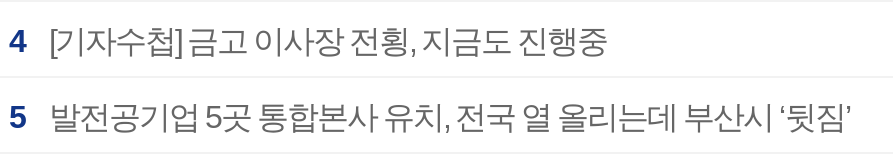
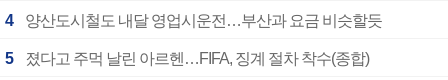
- [기자수첩] 금고 이사장 전횡, 지금도 진행중
+ 양산도시철도 내달 영업시운전…부산과 요금 비슷할듯

- 발전공기업 5곳 통합본사 유치, 전국 열 올리는데 부산시 ‘뒷짐’
+ 졌다고 주먹 날린 아르헨…FIFA, 징계 절차 착수(종합)
